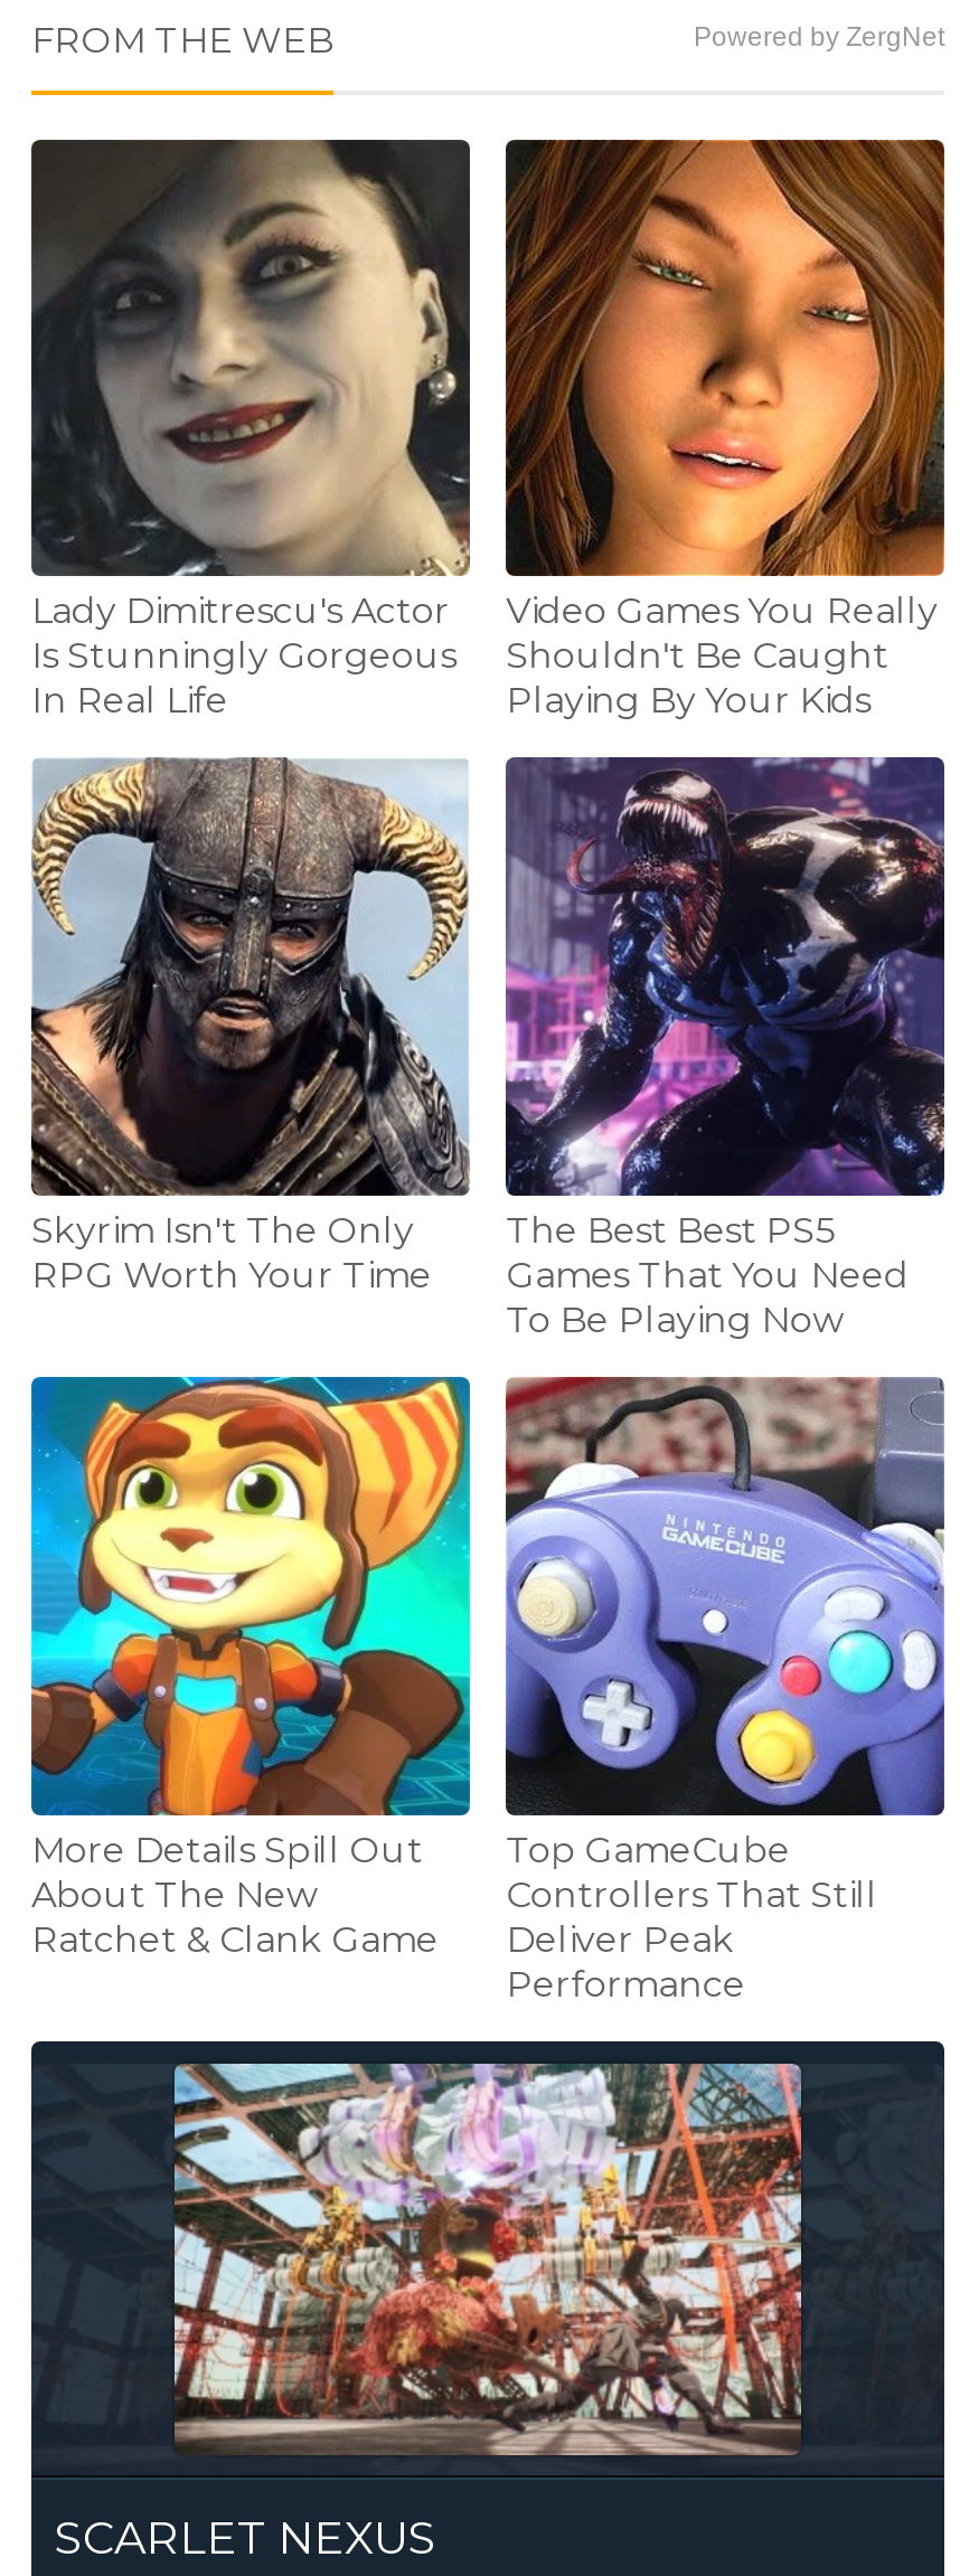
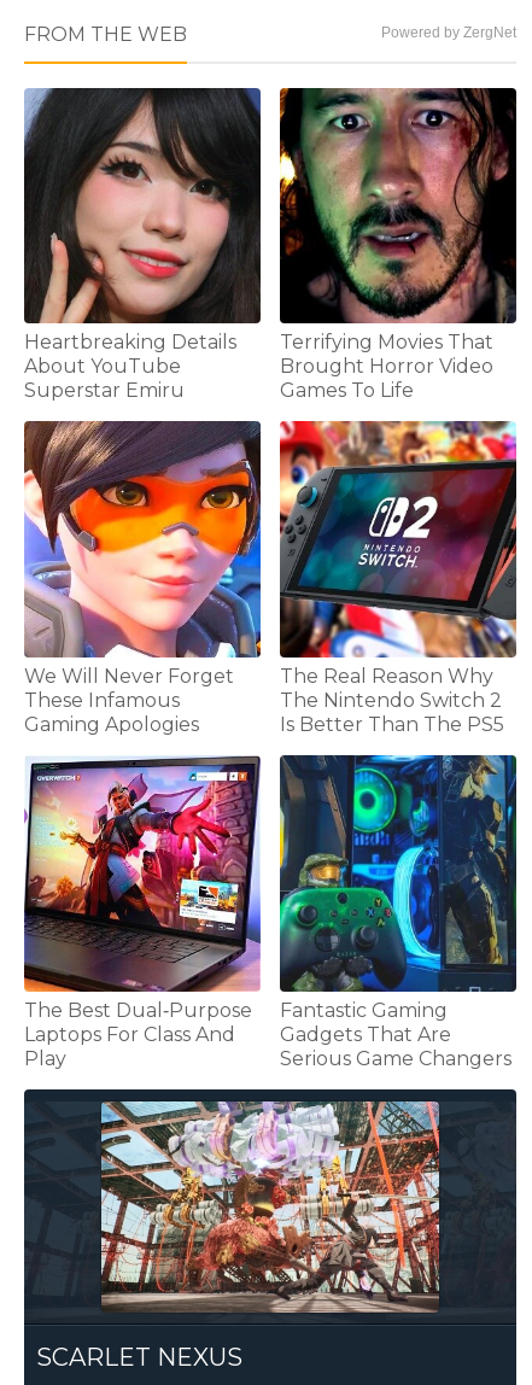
- [image]
- Lady Dimitrescu's Actor
- Is Stunningly Gorgeous
- In Real Life
+ [image]
+ Heartbreaking Details
+ About YouTube
+ Superstar Emiru

- [image]
- Video Games You Really
- Shouldn't Be Caught
- Playing By Your Kids
+ [image]
+ Terrifying Movies That
+ Brought Horror Video
+ Games To Life

- [image]
- Skyrim Isn't The Only
- RPG Worth Your Time
+ [image]
+ We Will Never Forget
+ These Infamous
+ Gaming Apologies

- [image]
- The Best Best PS5
- Games That You Need
- To Be Playing Now
+ [image]
+ The Real Reason Why
+ The Nintendo Switch 2
+ Is Better Than The PS5

- [image]
- More Details Spill Out
- About The New
- Ratchet & Clank Game
+ [image]
+ The Best Dual‑Purpose
+ Laptops For Class And
+ Play

- [image]
- Top GameCube
- Controllers That Still
- Deliver Peak
- Performance
+ [image]
+ Fantastic Gaming
+ Gadgets That Are
+ Serious Game Changers
